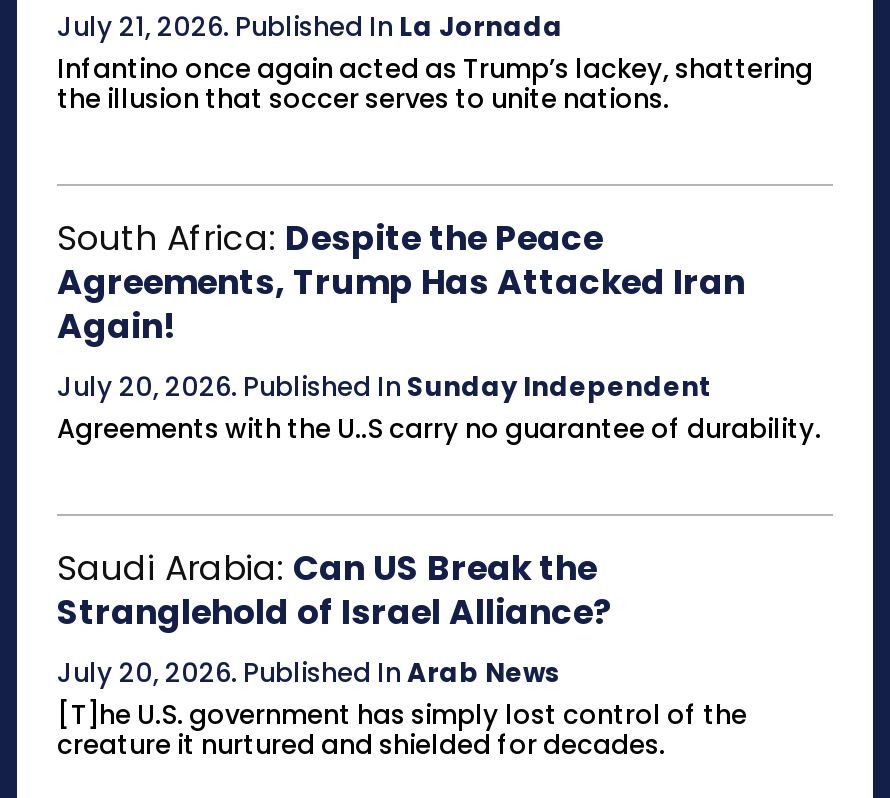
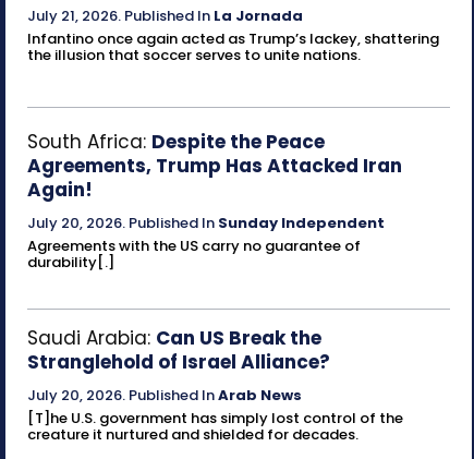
- Agreements with the U..S carry no guarantee of durability.
+ Agreements with the US carry no guarantee of
+ durability[.]
